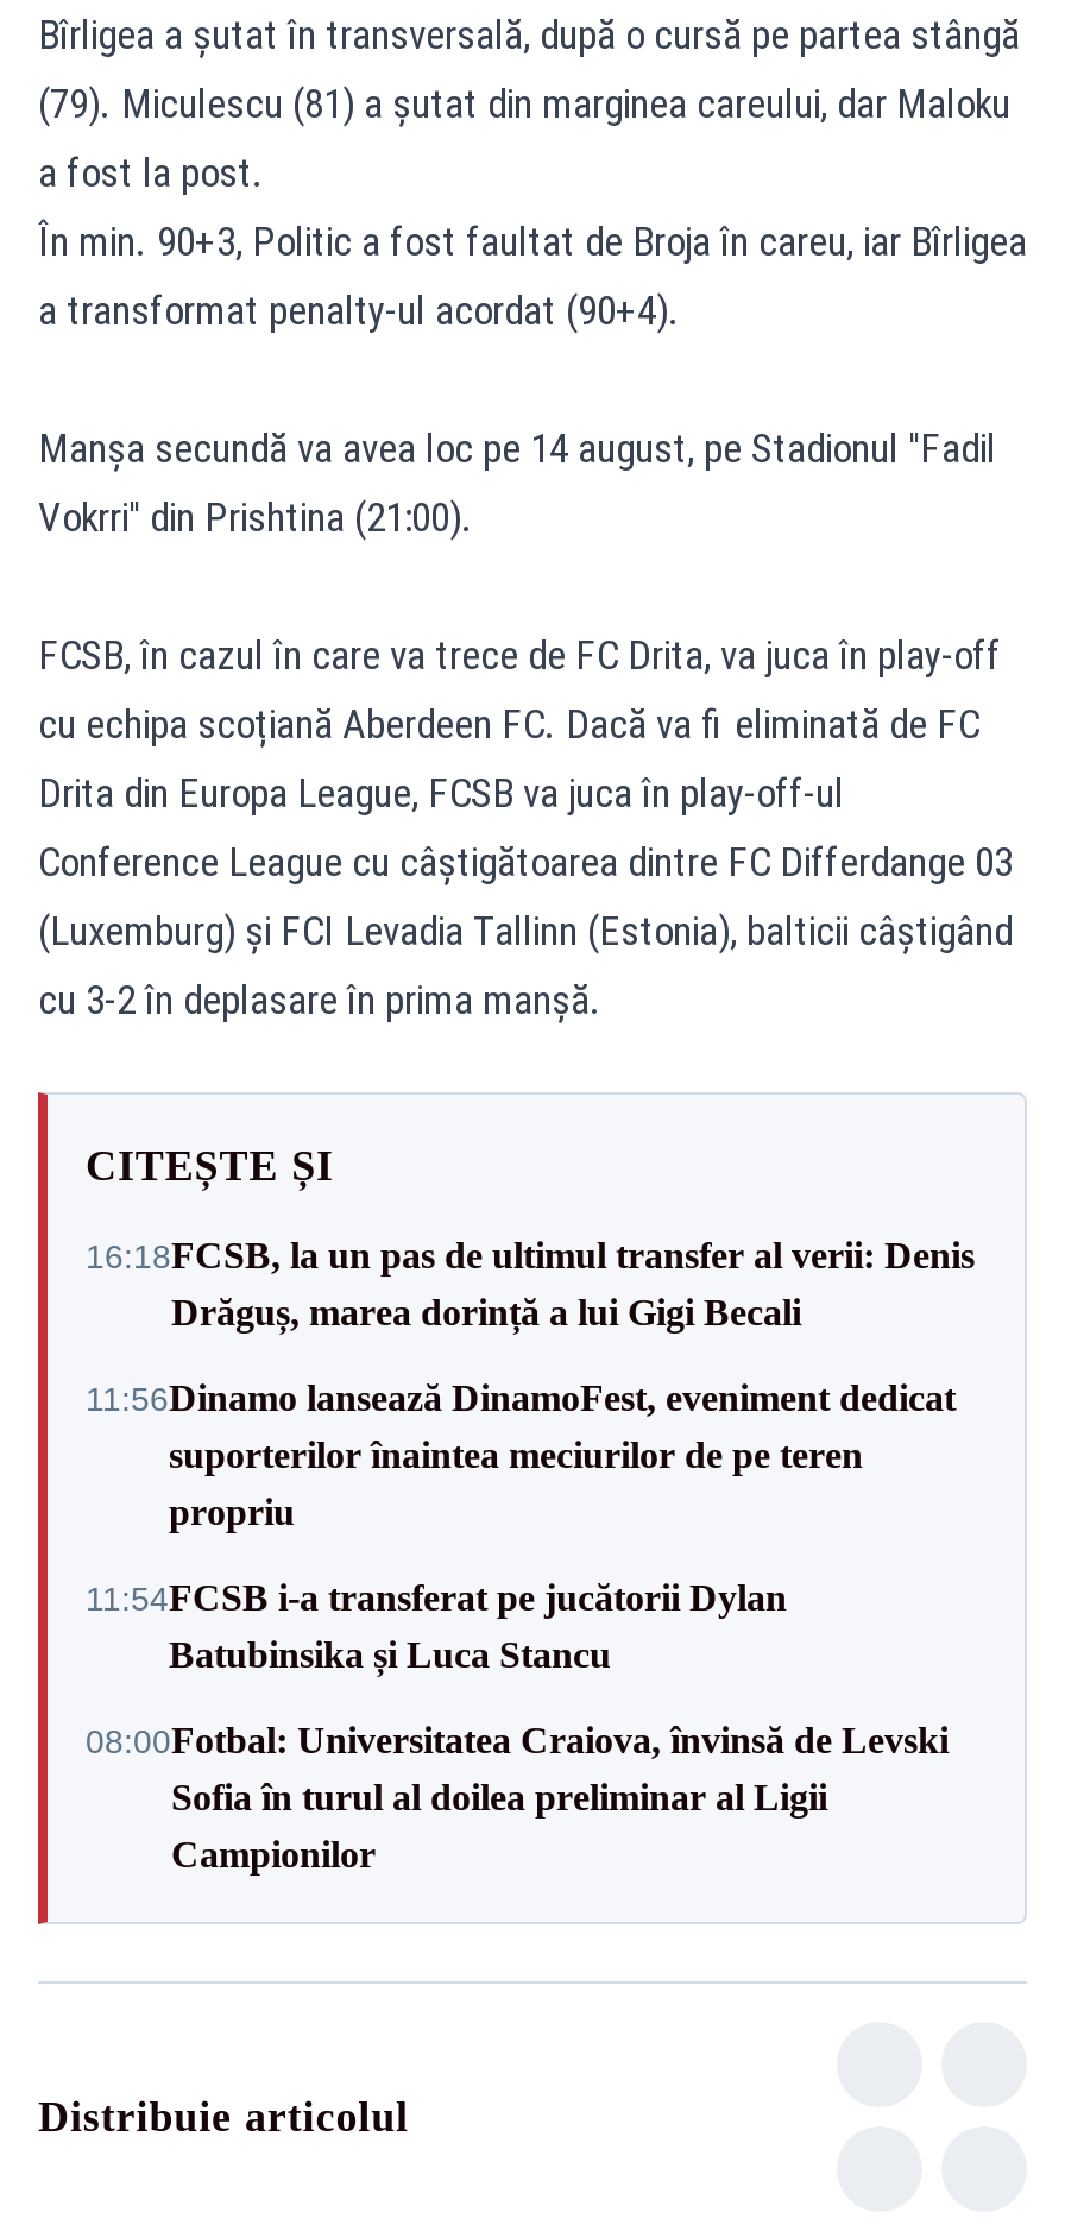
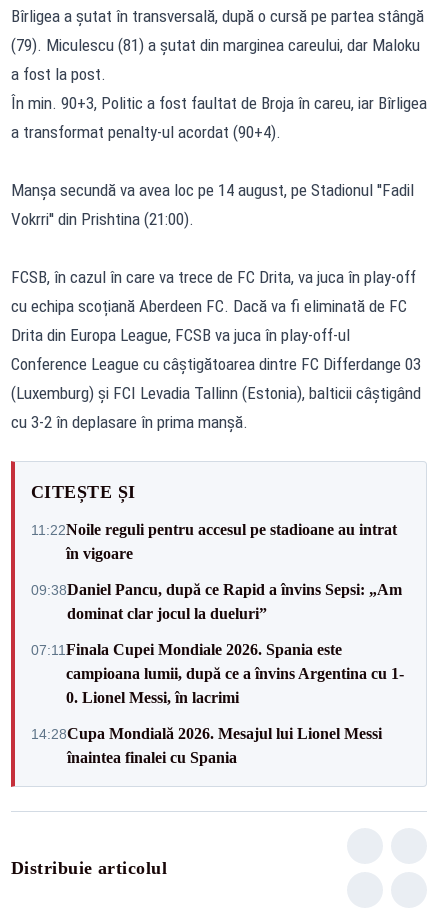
- 16:18FCSB, la un pas de ultimul transfer al verii: Denis
- Drăguș, marea dorință a lui Gigi Becali
+ 11:22Noile reguli pentru accesul pe stadioane au intrat
+ în vigoare

- 11:56Dinamo lansează DinamoFest, eveniment dedicat
- suporterilor înaintea meciurilor de pe teren
- propriu
+ 09:38Daniel Pancu, după ce Rapid a învins Sepsi: „Am
+ dominat clar jocul la dueluri”

- 11:54FCSB i-a transferat pe jucătorii Dylan
- Batubinsika și Luca Stancu
+ 07:11 Finala Cupei Mondiale 2026. Spania este
+ campioana lumii, după ce a învins Argentina cu 1-
+ 0. Lionel Messi, în lacrimi

- 08:00Fotbal: Universitatea Craiova, învinsă de Levski
- Sofia în turul al doilea preliminar al Ligii
- Campionilor
+ 14:28Cupa Mondială 2026. Mesajul lui Lionel Messi
+ înaintea finalei cu Spania
